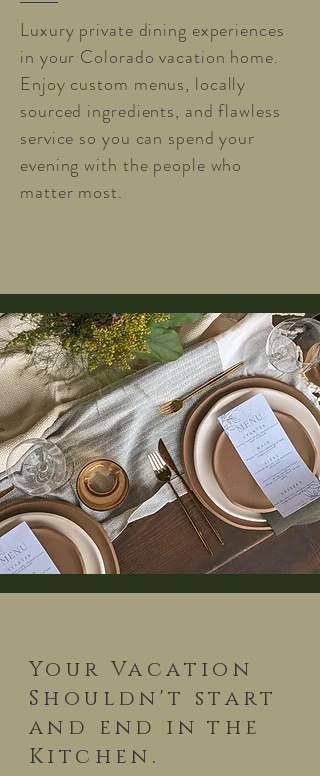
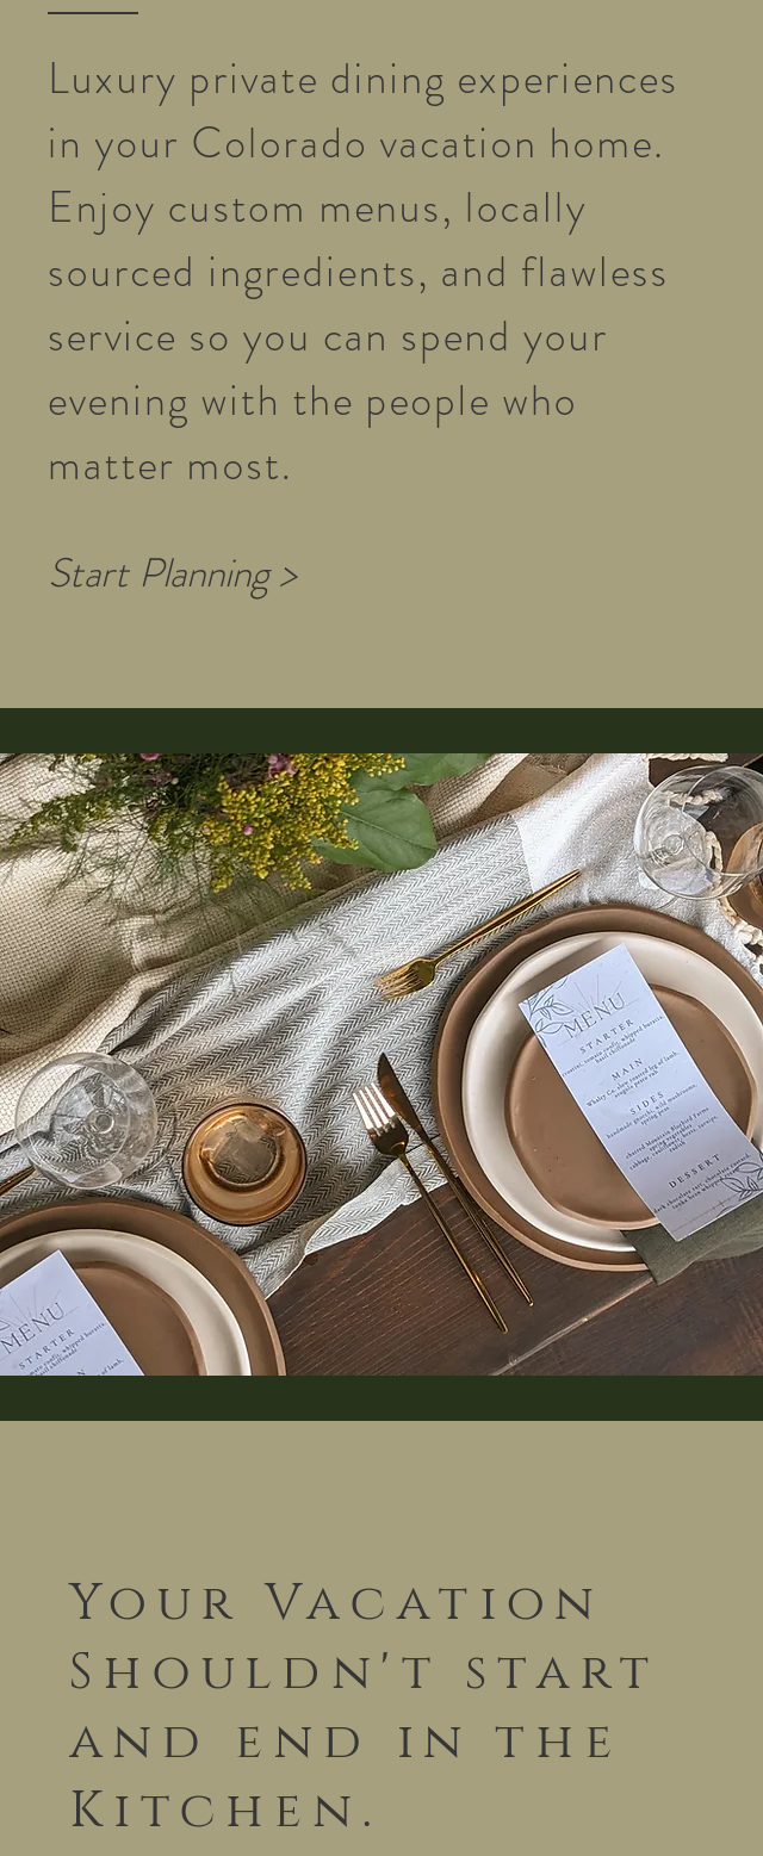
+ Start Planning >
